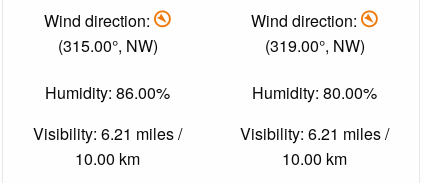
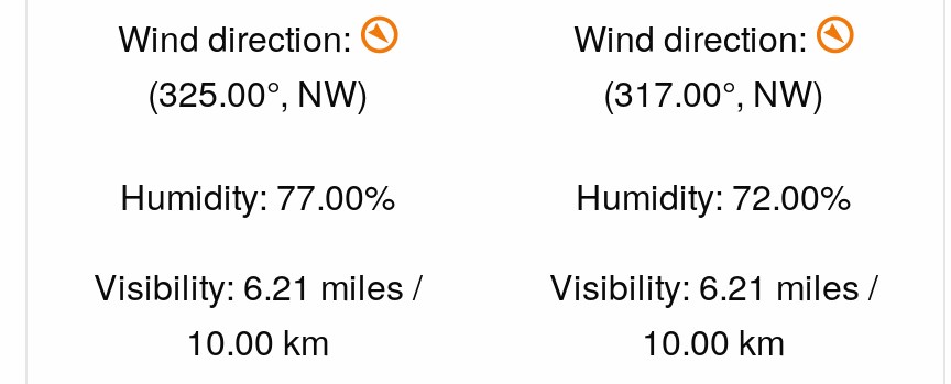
- (315.00°, NW)
+ (325.00°, NW)

- (319.00°, NW)
+ (317.00°, NW)

- Humidity: 86.00%
+ Humidity: 77.00%

- Humidity: 80.00%
+ Humidity: 72.00%
